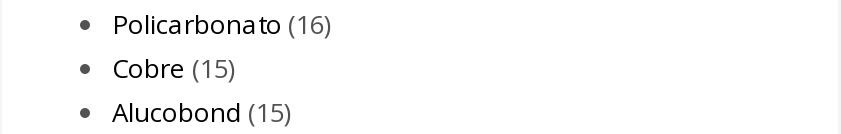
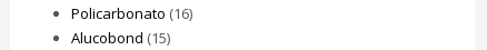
- Cobre (15)
